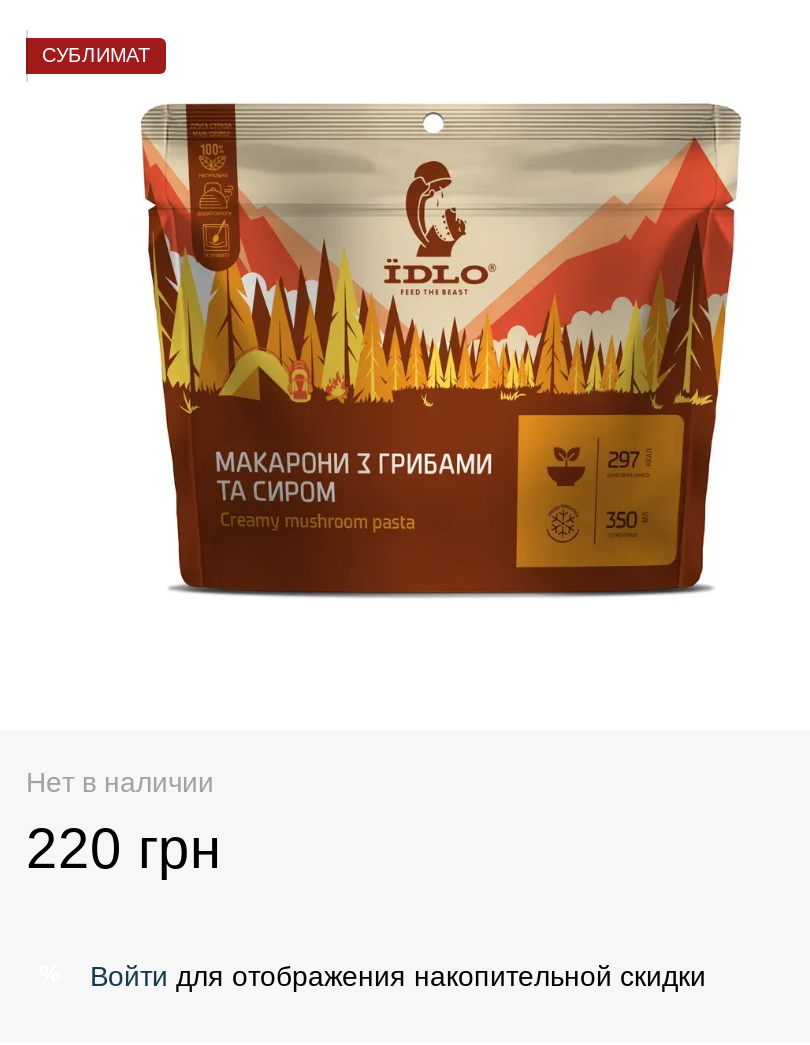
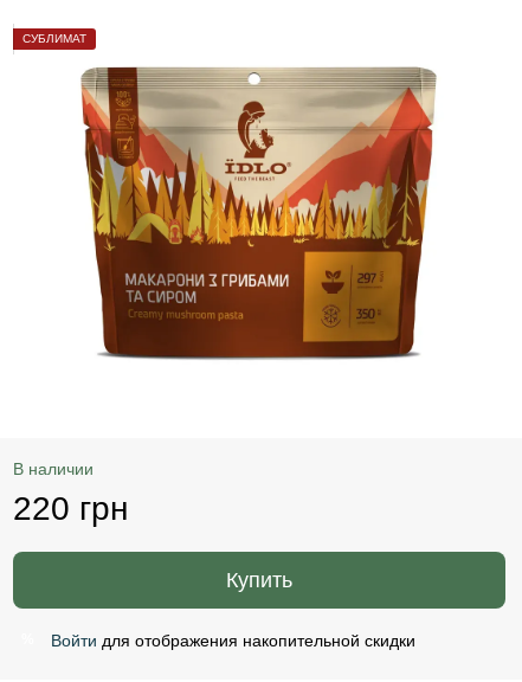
- Нет в наличии
+ В наличии

+ Купить
